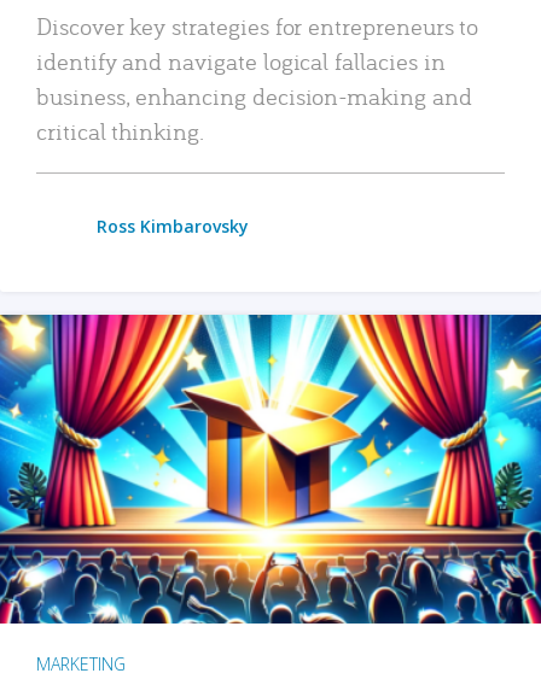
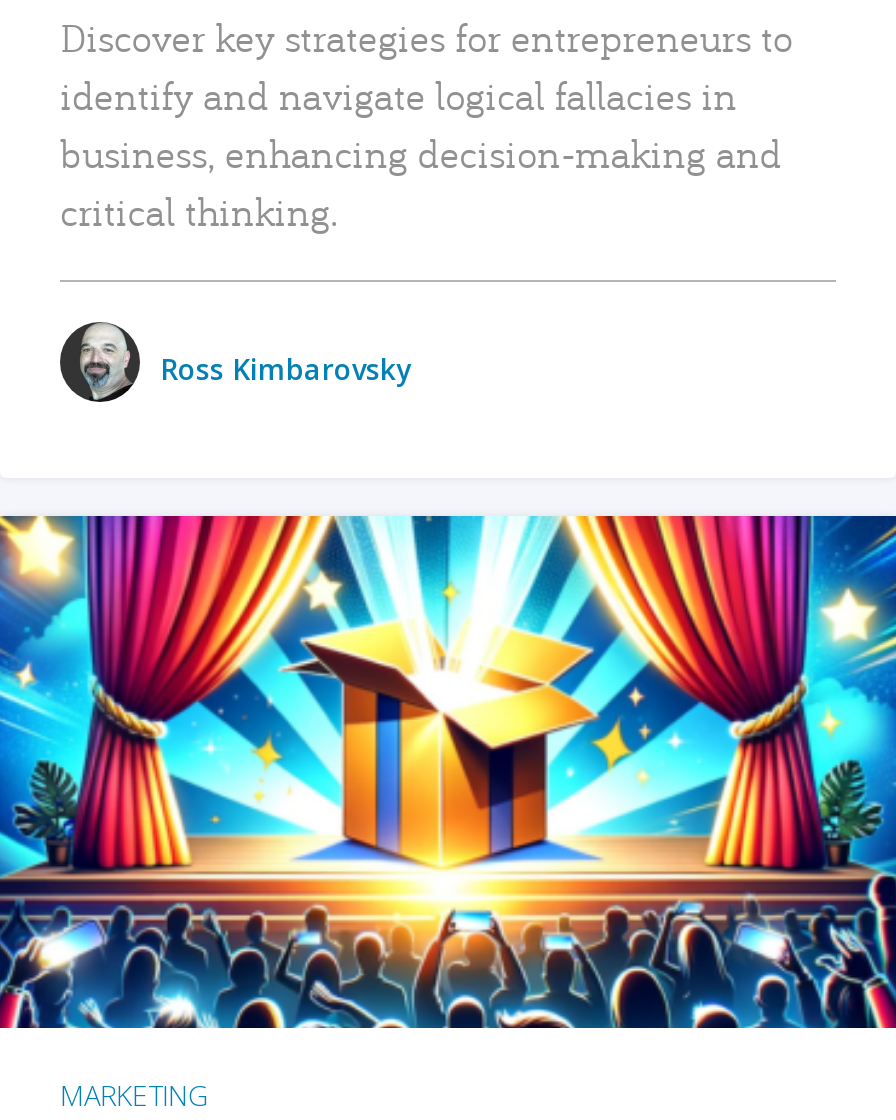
+ [image]
